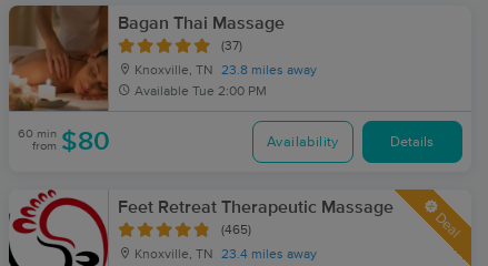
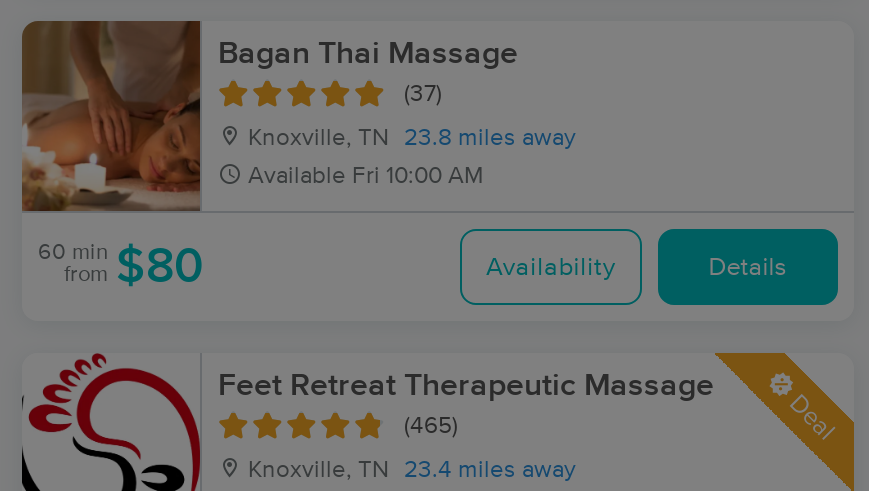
- Available Tue 2:00 PM
+ Available Fri 10:00 AM
